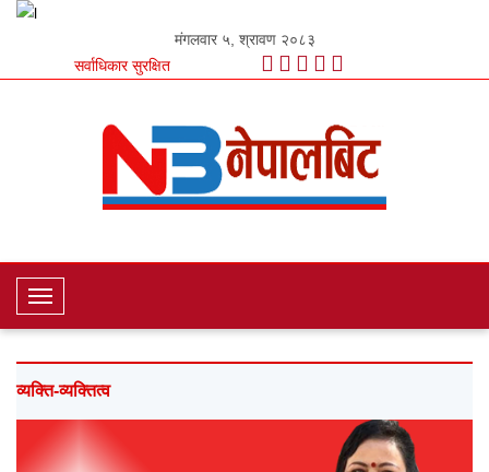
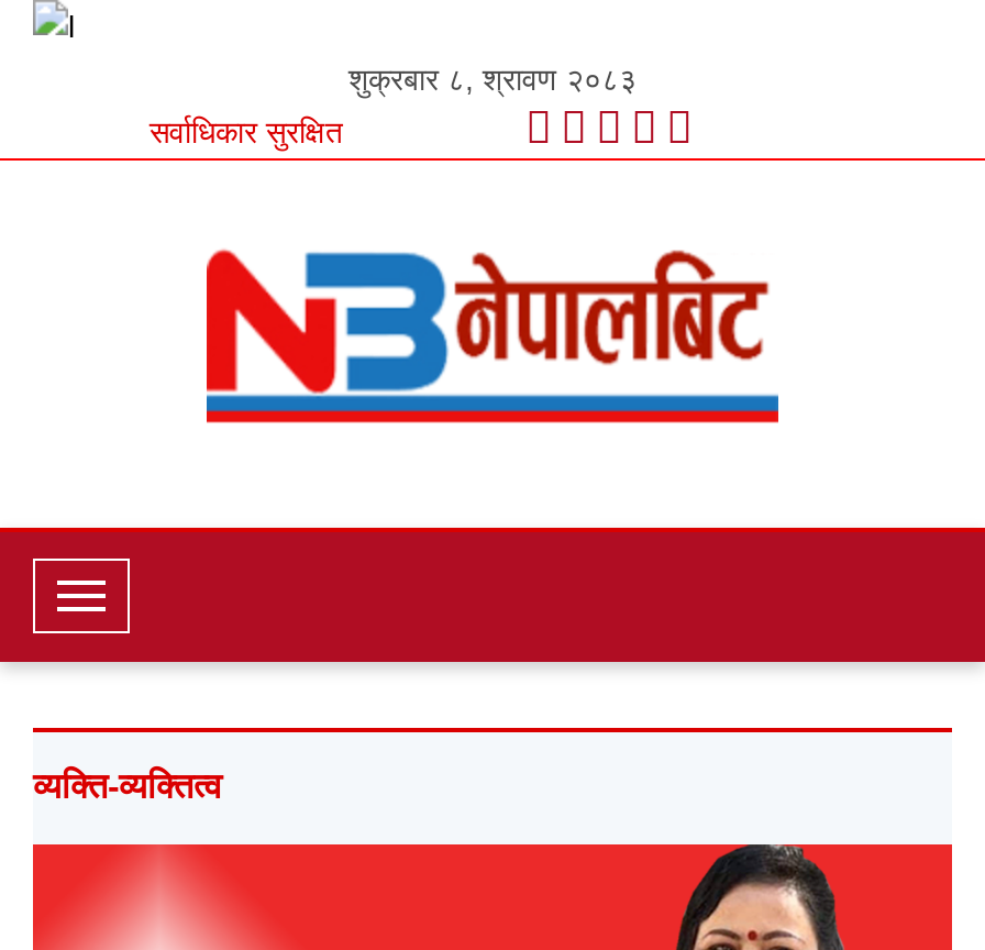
- मंगलवार ५, श्रावण २०८३
+ शुक्रबार ८, श्रावण २०८३
